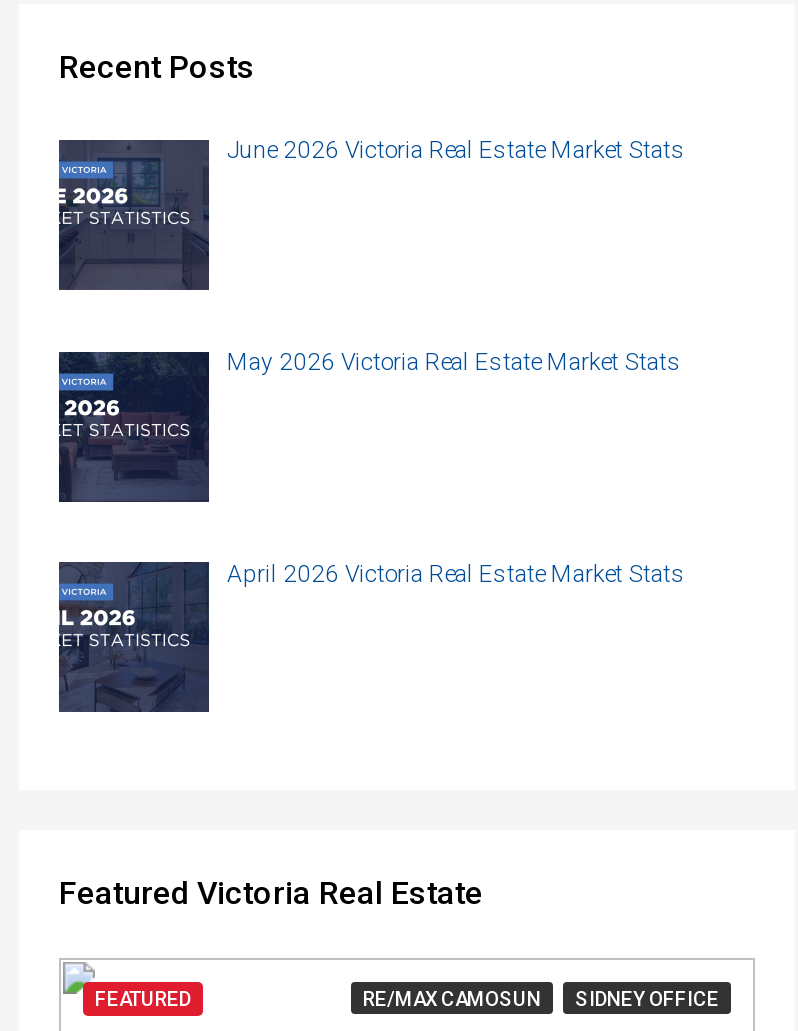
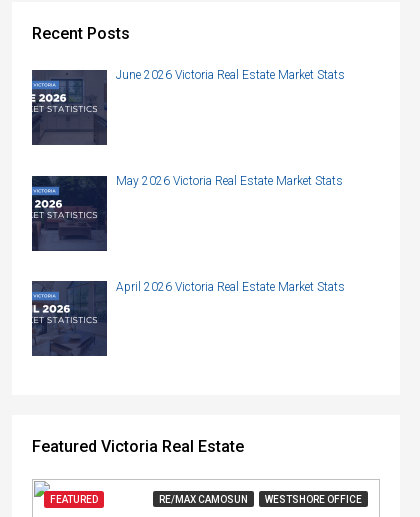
- SIDNEY OFFICE
+ WESTSHORE OFFICE
